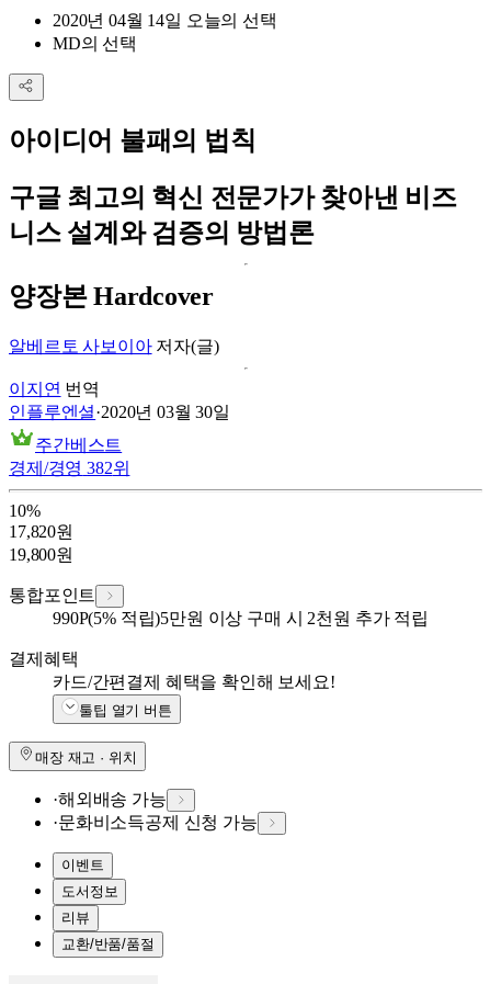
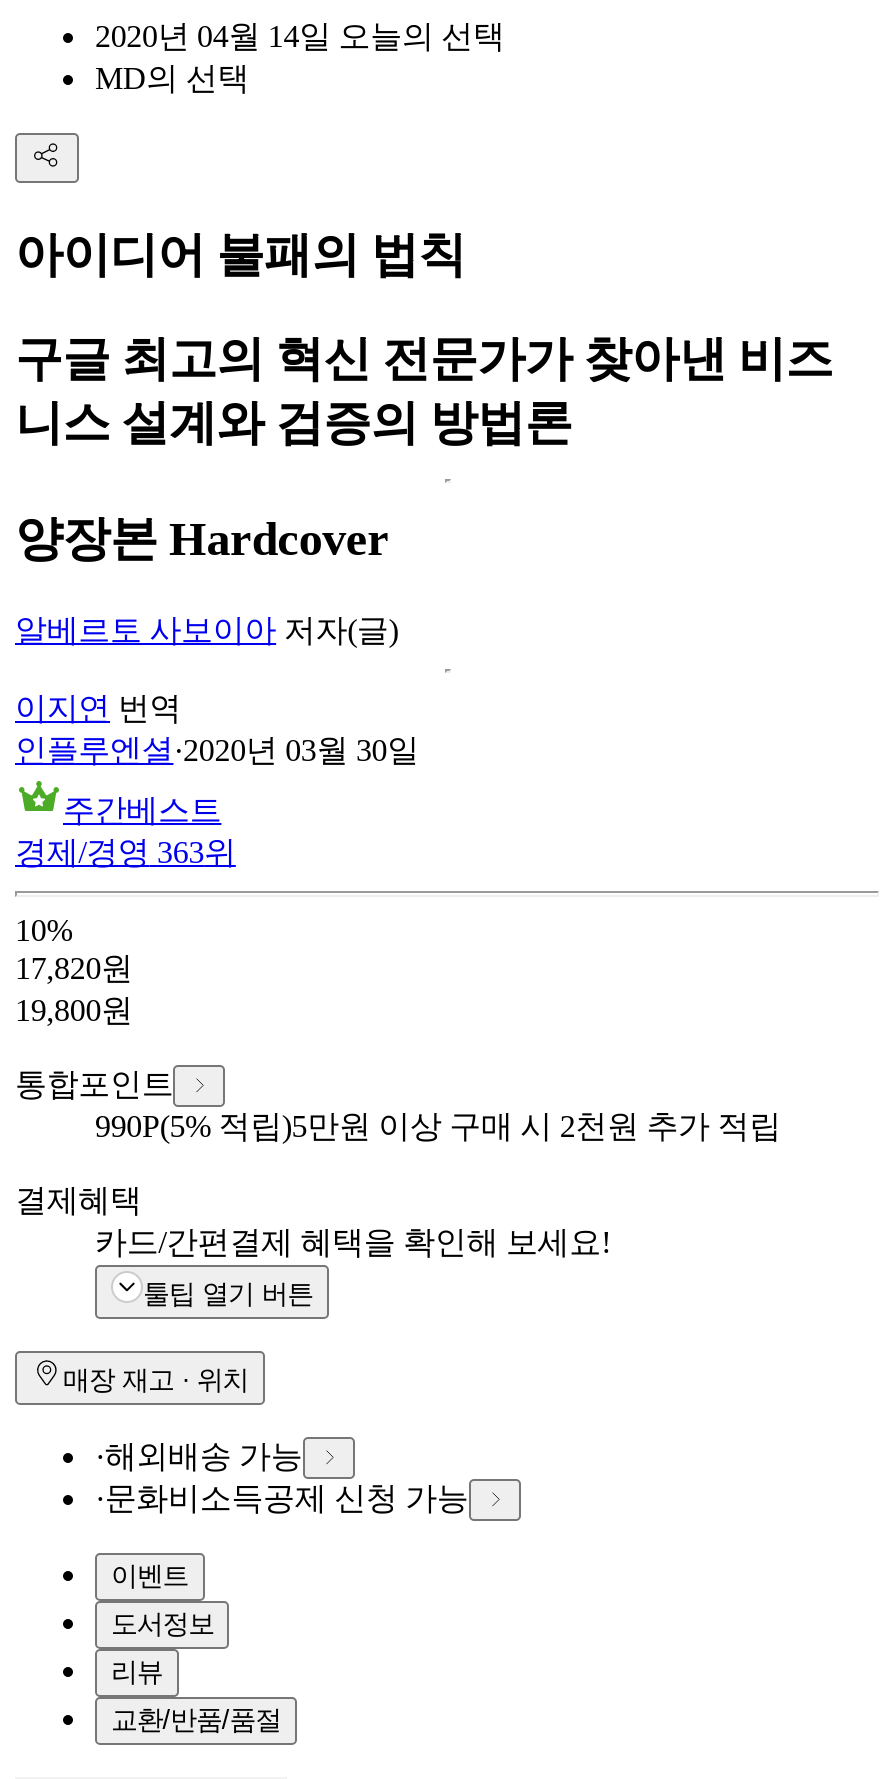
- 경제/경영 382위
+ 경제/경영 363위
